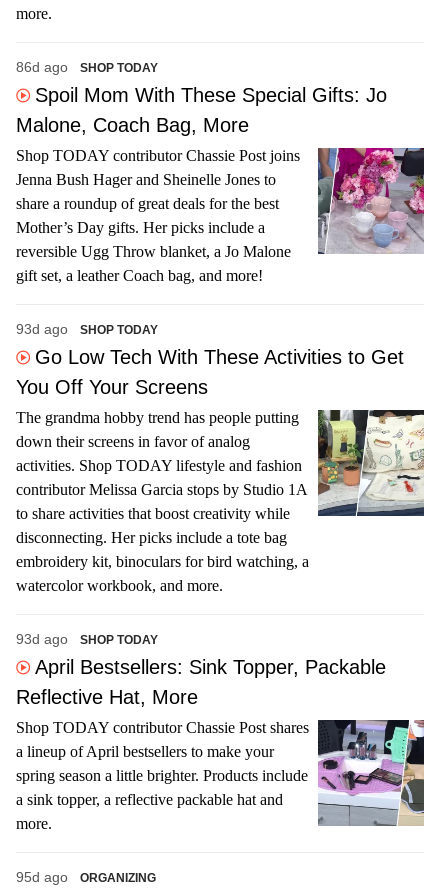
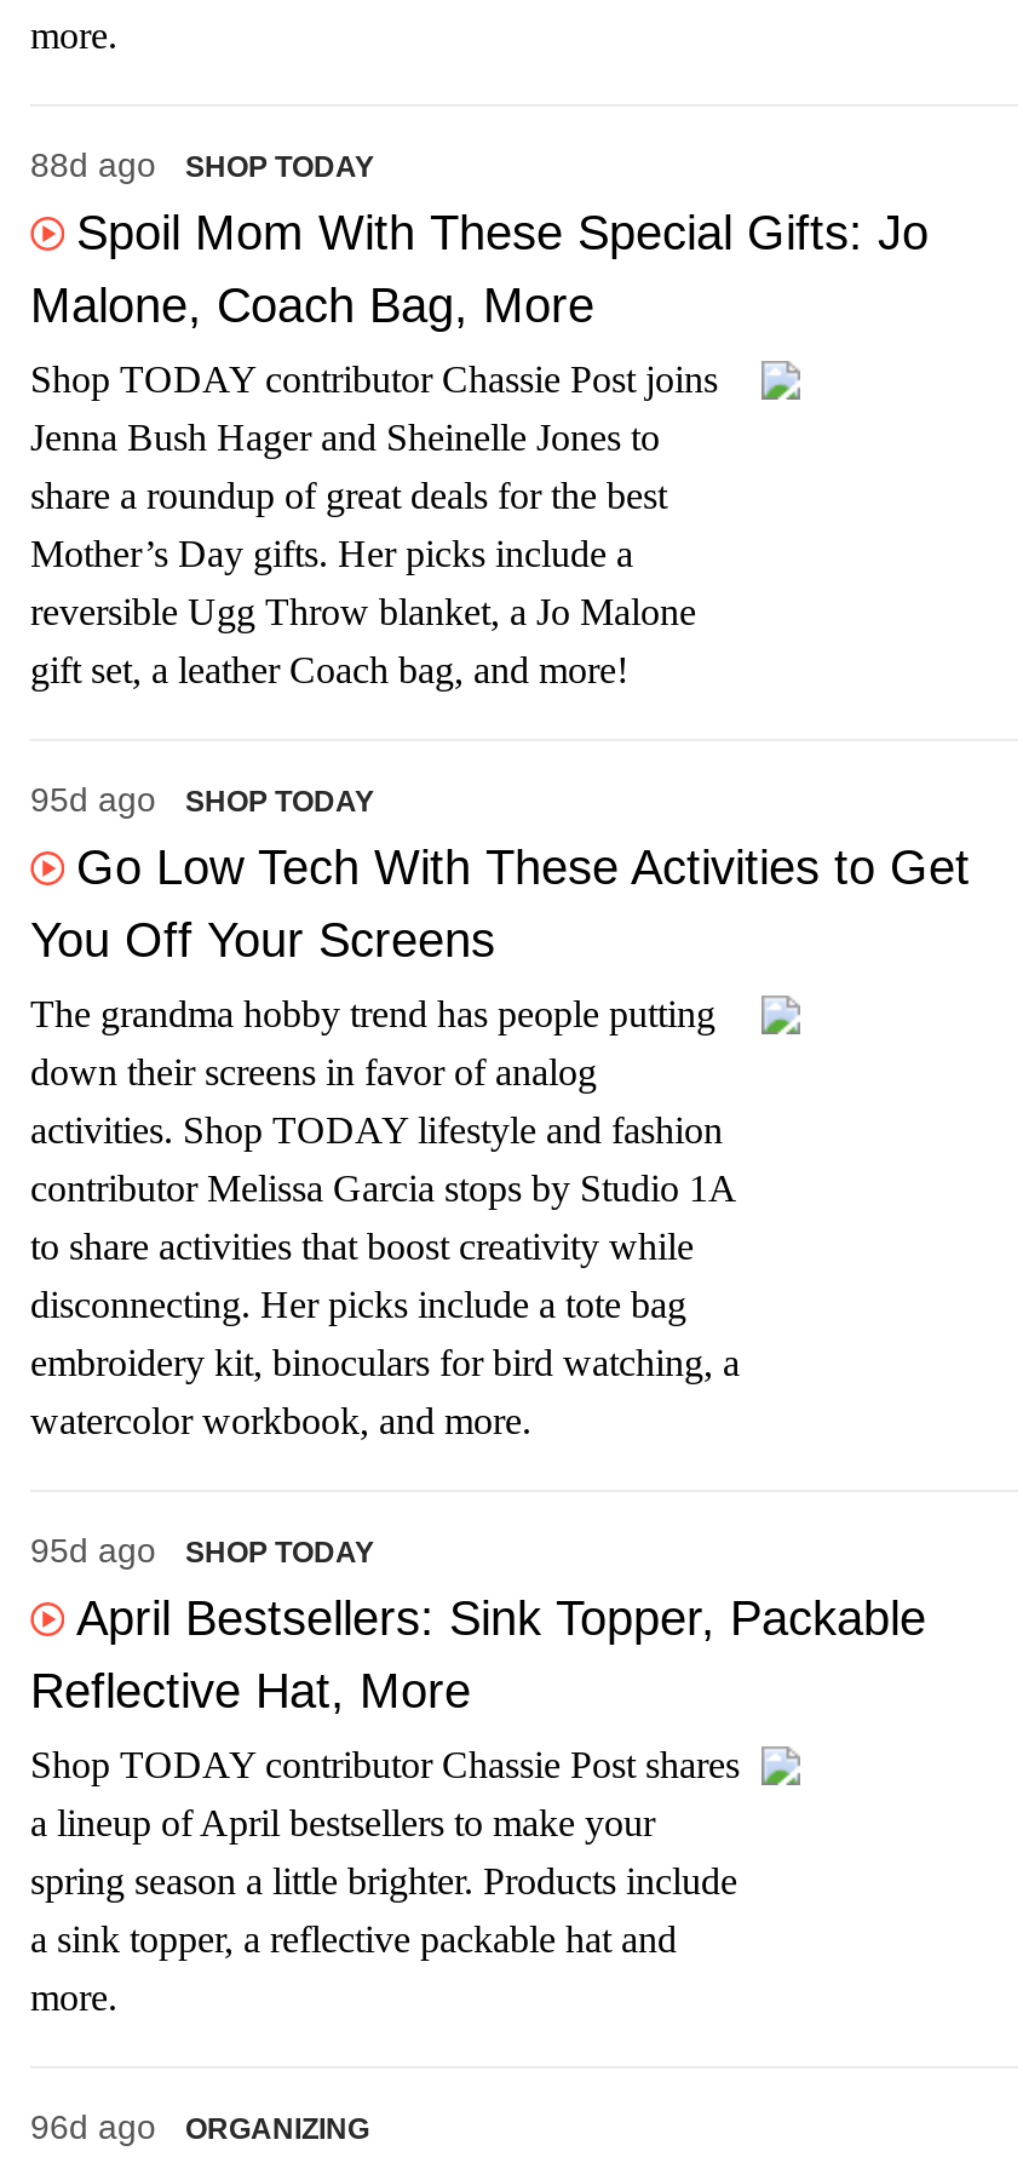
- 86d ago SHOP TODAY
+ 88d ago SHOP TODAY

- [image]

- 93d ago SHOP TODAY
+ 95d ago SHOP TODAY

- [image]

- 93d ago SHOP TODAY
+ 95d ago SHOP TODAY

- [image]

- 95d ago ORGANIZING
+ 96d ago ORGANIZING
